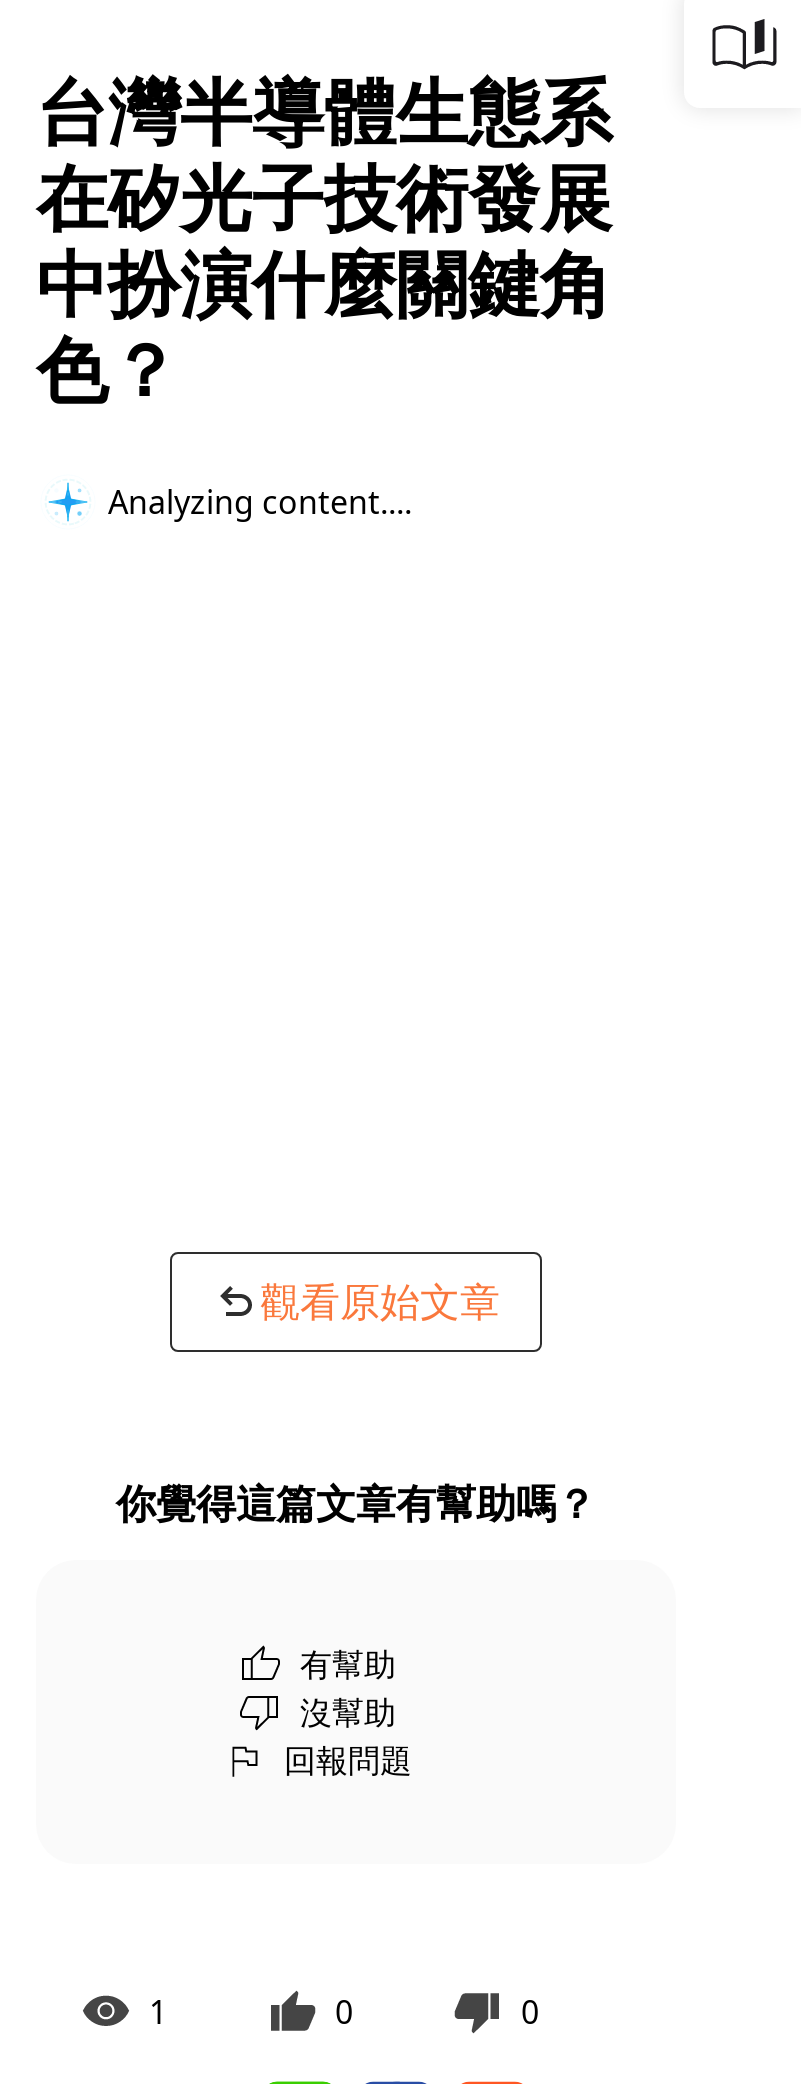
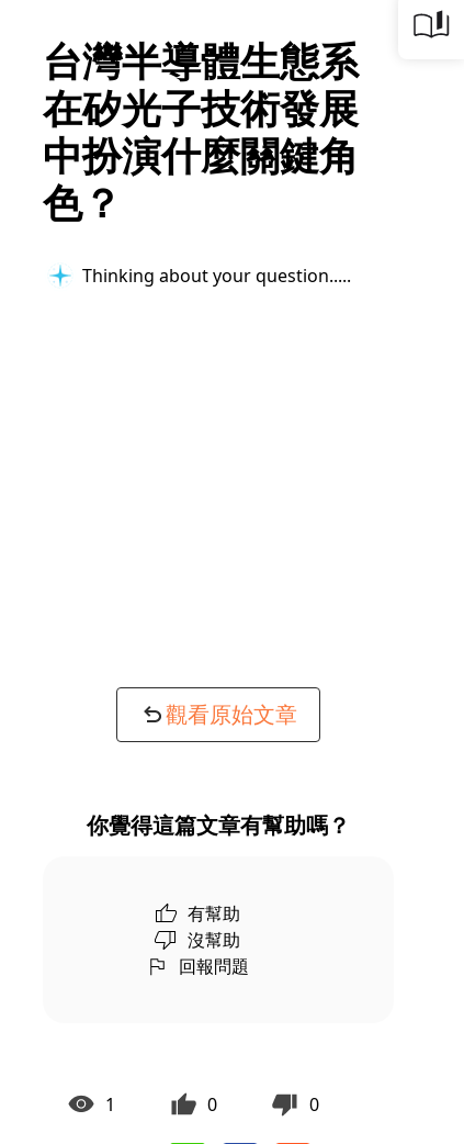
- Analyzing content...
+ Thinking about your question...
